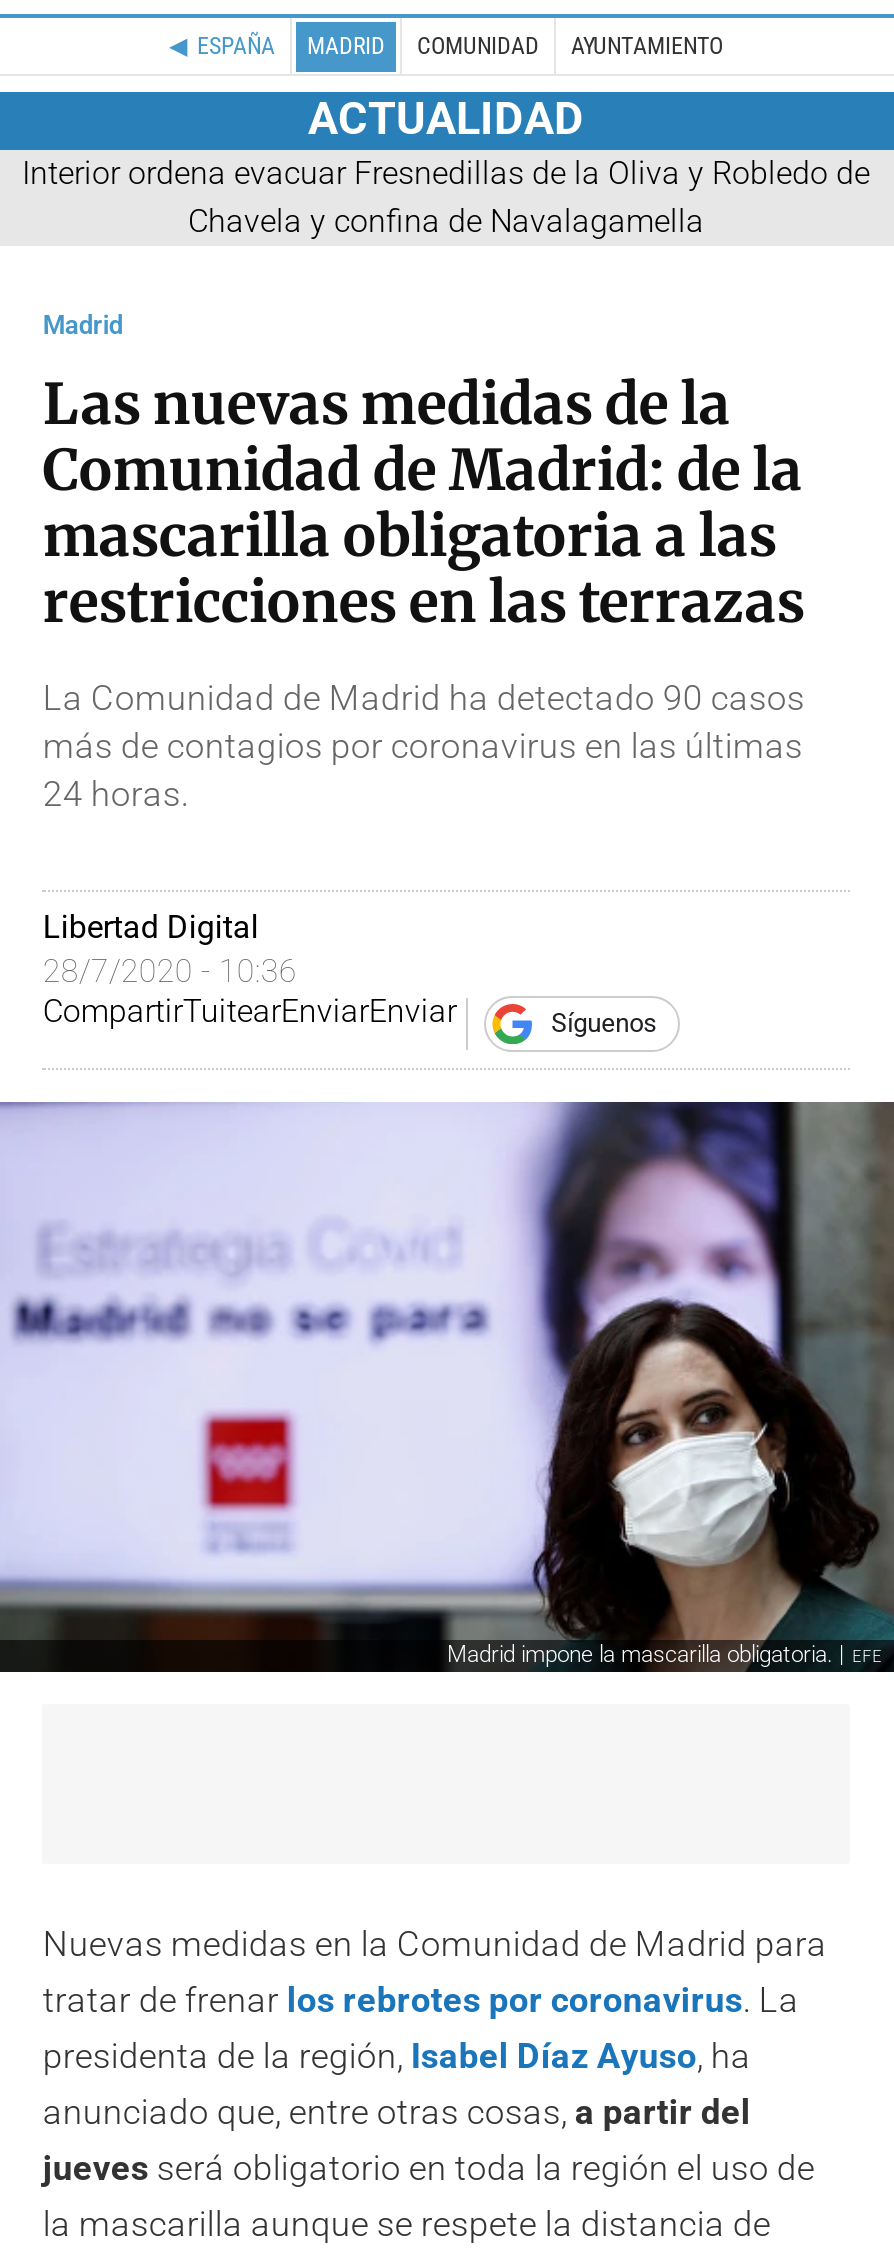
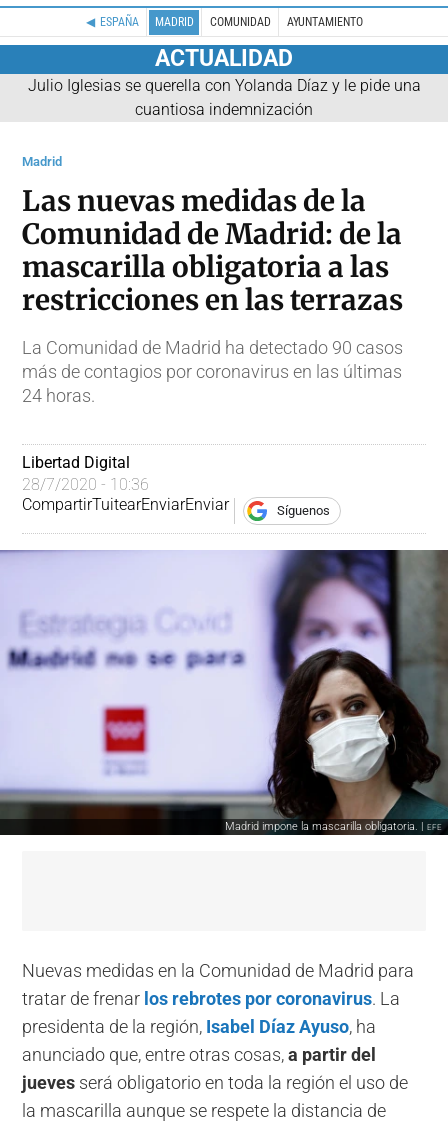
- Interior ordena evacuar Fresnedillas de la Oliva y Robledo de
- Chavela y confina de Navalagamella
+ Julio Iglesias se querella con Yolanda Díaz y le pide una
+ cuantiosa indemnización
